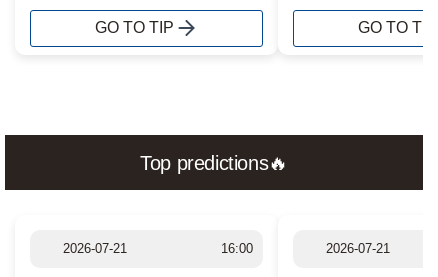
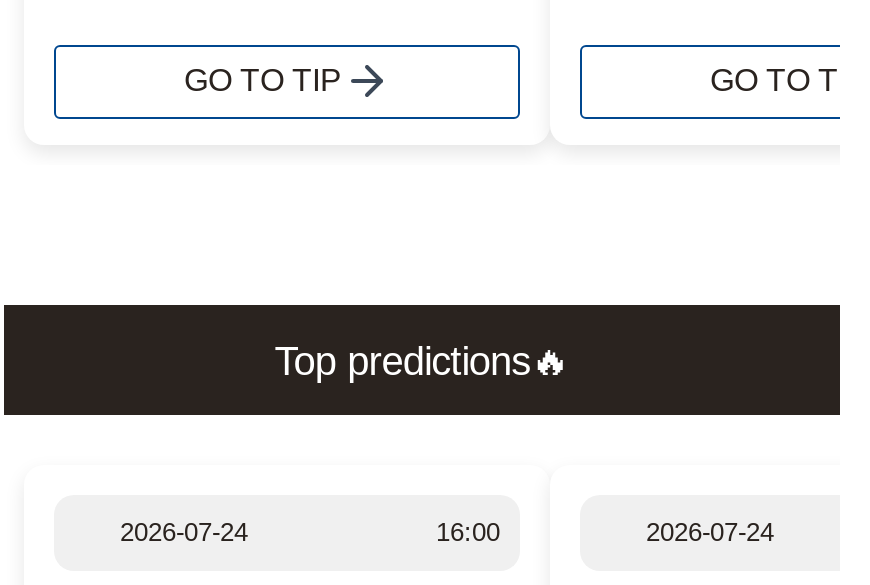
- 2026-07-21
+ 2026-07-24

- 2026-07-21
+ 2026-07-24
